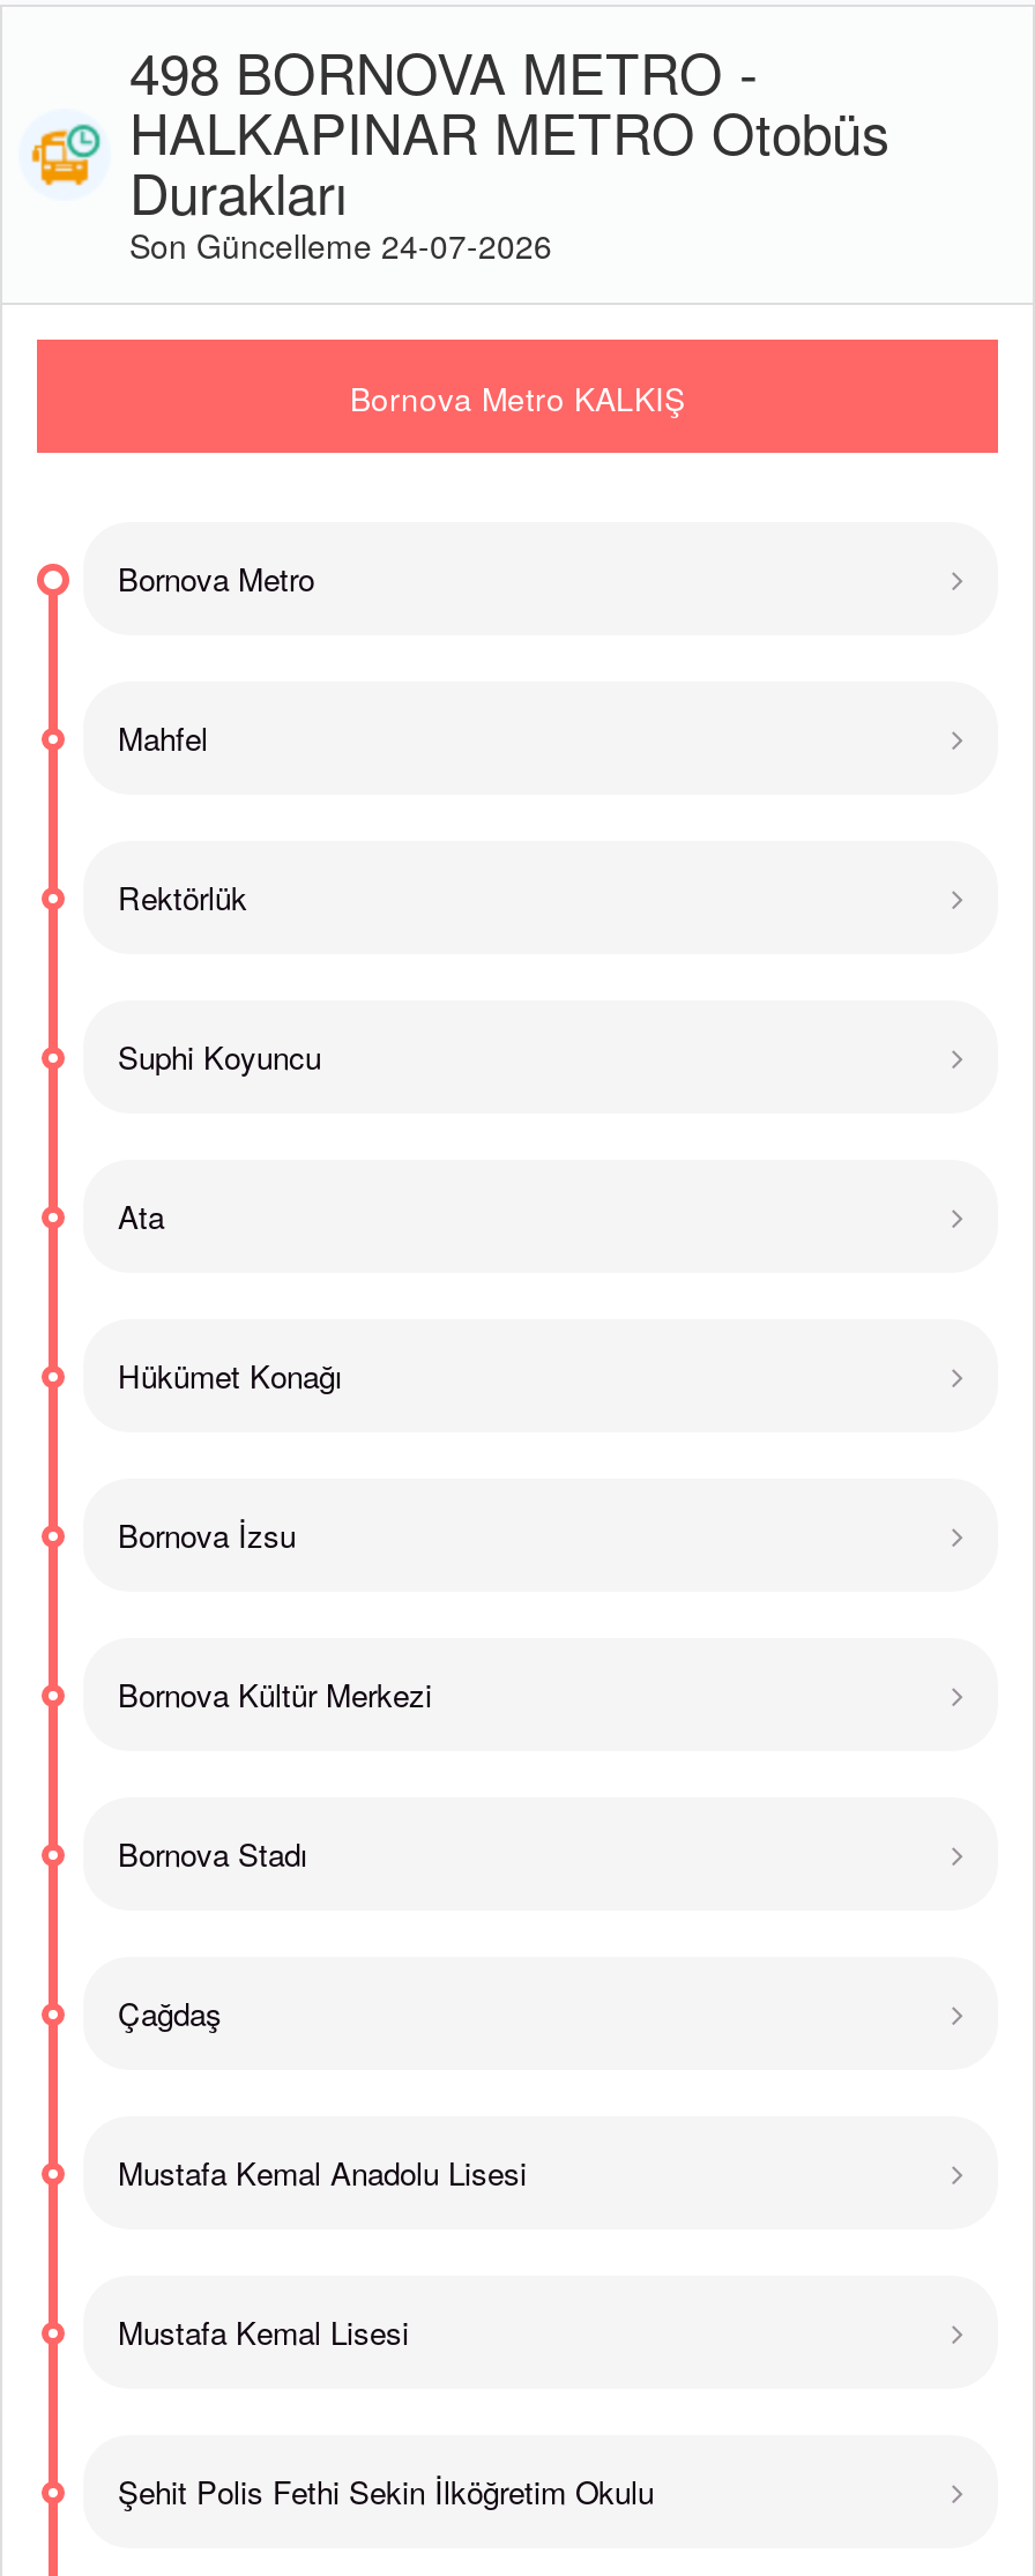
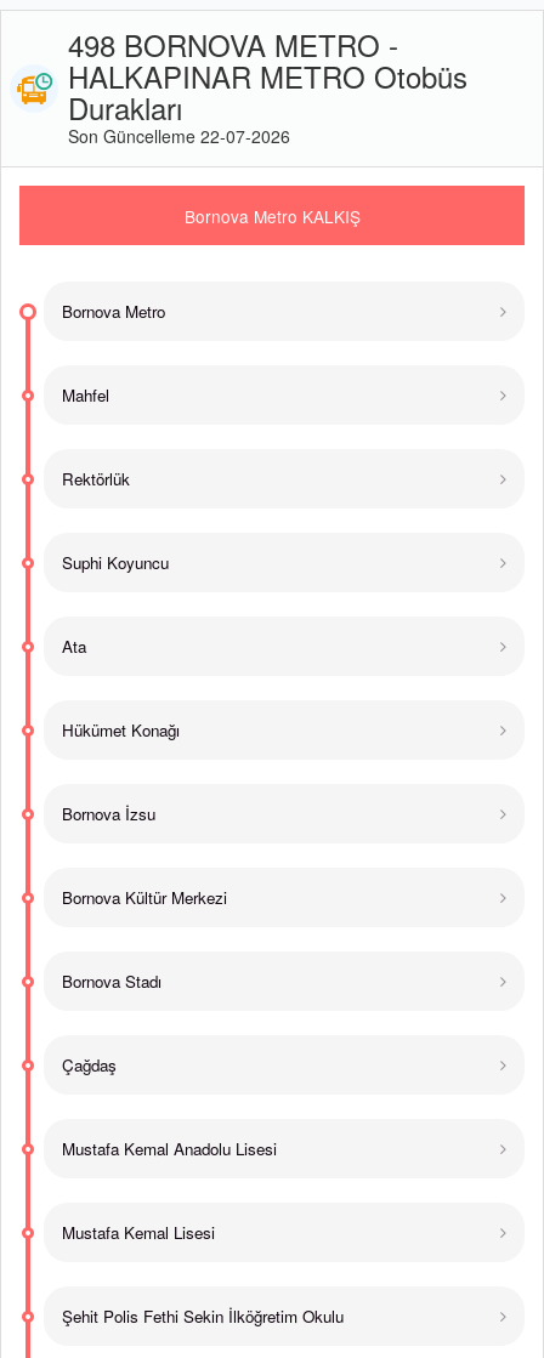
- Son Güncelleme 24-07-2026
+ Son Güncelleme 22-07-2026
